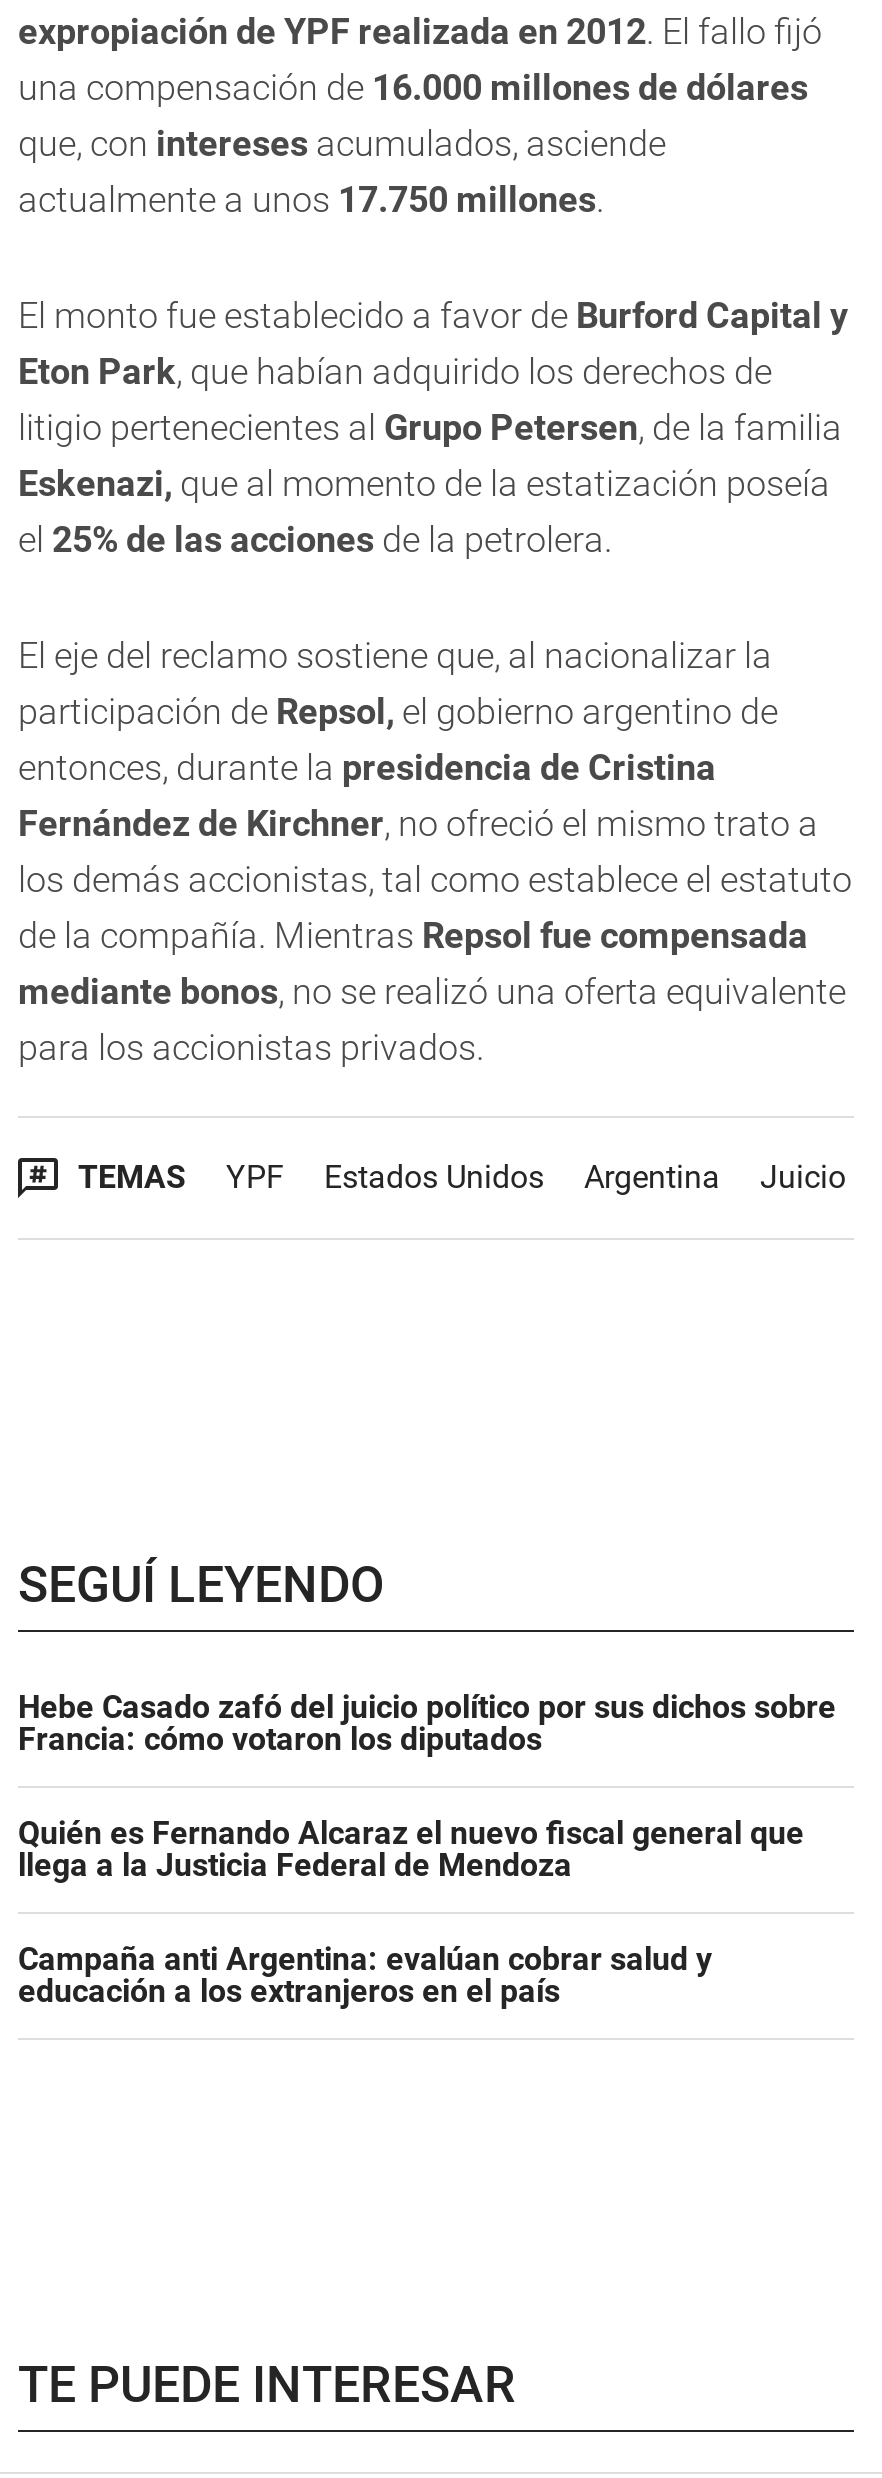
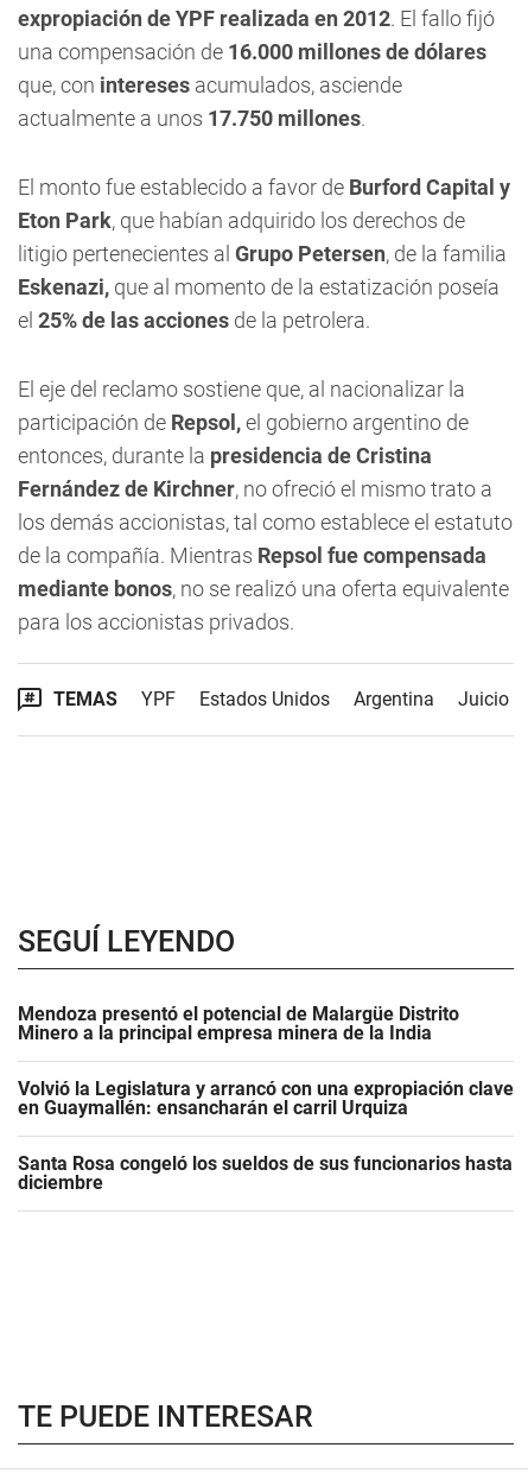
- Hebe Casado zafó del juicio político por sus dichos sobre
- Francia: cómo votaron los diputados
+ Mendoza presentó el potencial de Malargüe Distrito
+ Minero a la principal empresa minera de la India

- Quién es Fernando Alcaraz el nuevo fiscal general que
- llega a la Justicia Federal de Mendoza
+ Volvió la Legislatura y arrancó con una expropiación clave
+ en Guaymallén: ensancharán el carril Urquiza

- Campaña anti Argentina: evalúan cobrar salud y
- educación a los extranjeros en el país
+ Santa Rosa congeló los sueldos de sus funcionarios hasta
+ diciembre
